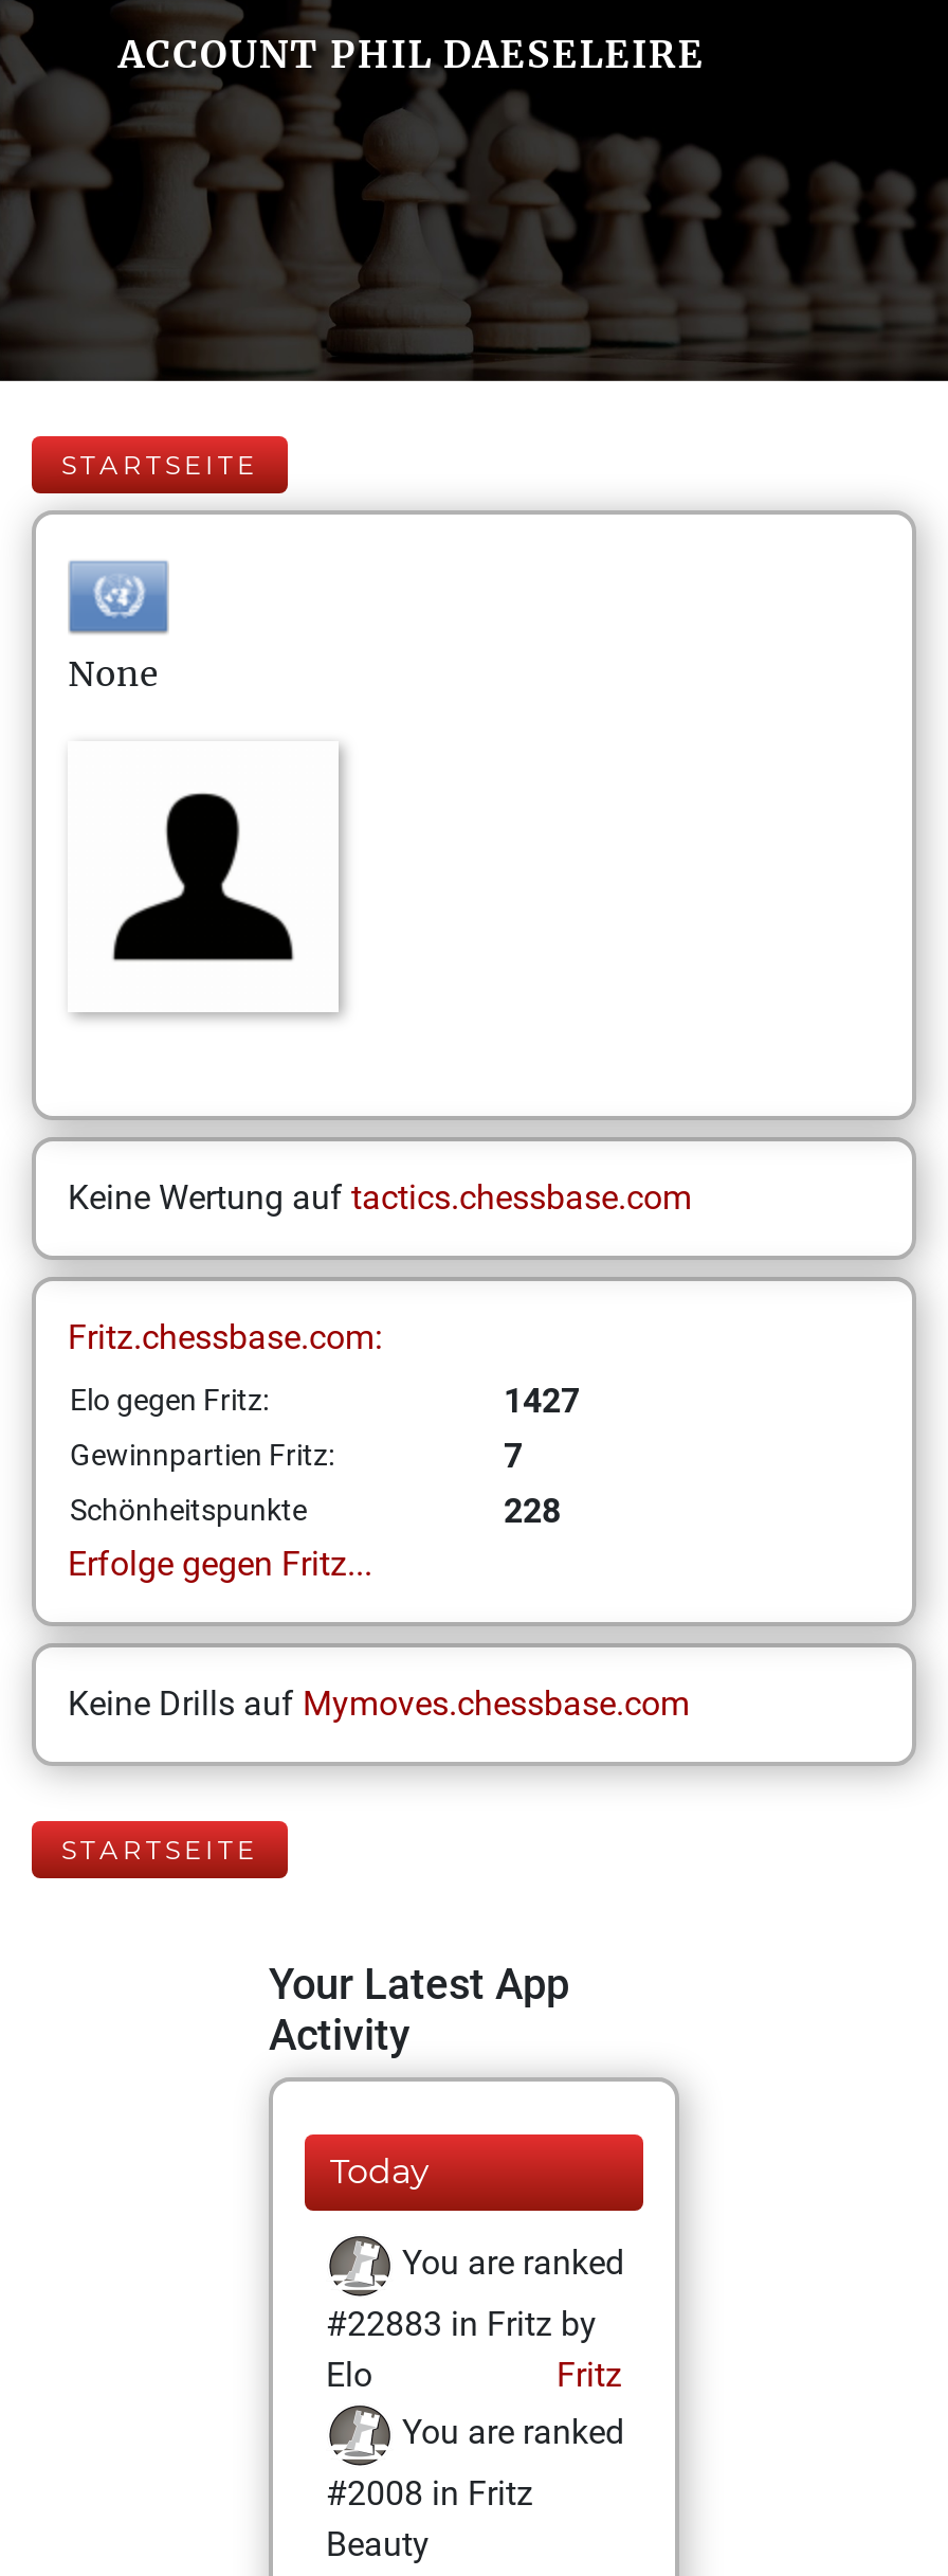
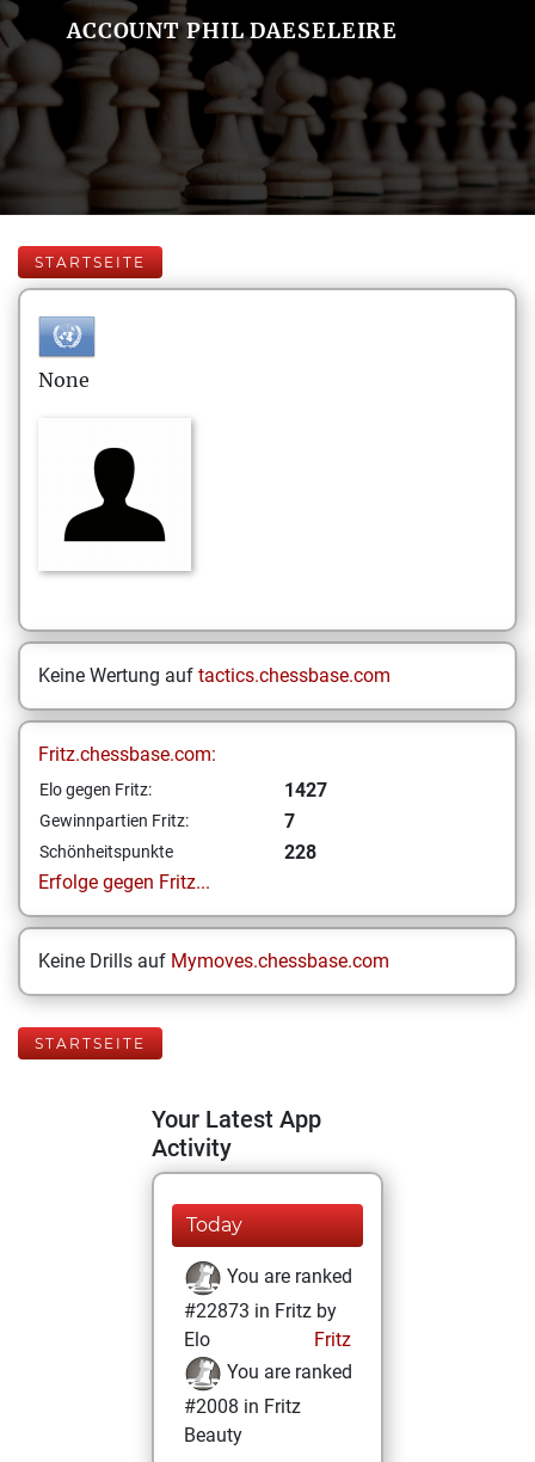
- #22883 in Fritz by
+ #22873 in Fritz by
